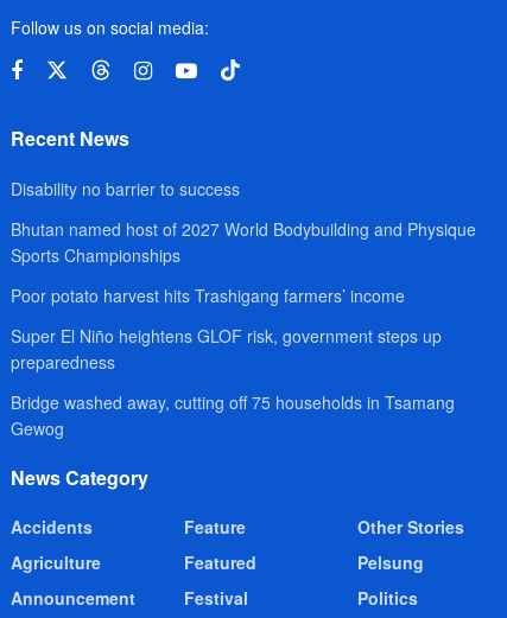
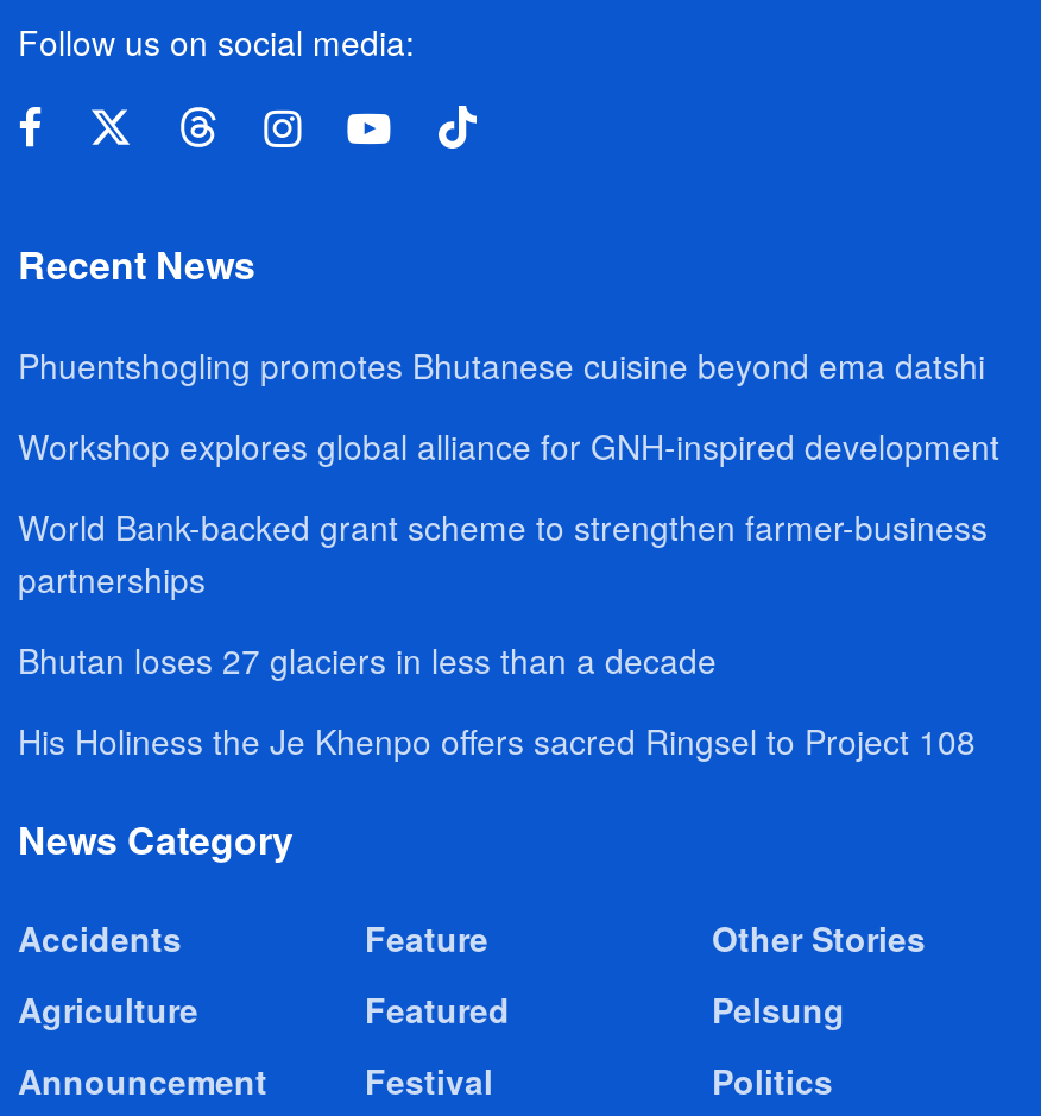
- Disability no barrier to success
+ Phuentshogling promotes Bhutanese cuisine beyond ema datshi

- Bhutan named host of 2027 World Bodybuilding and Physique
- Sports Championships
+ Workshop explores global alliance for GNH-inspired development

- Poor potato harvest hits Trashigang farmers’ income
+ World Bank-backed grant scheme to strengthen farmer-business
+ partnerships

- Super El Niño heightens GLOF risk, government steps up
- preparedness
+ Bhutan loses 27 glaciers in less than a decade

- Bridge washed away, cutting off 75 households in Tsamang
- Gewog
+ His Holiness the Je Khenpo offers sacred Ringsel to Project 108
